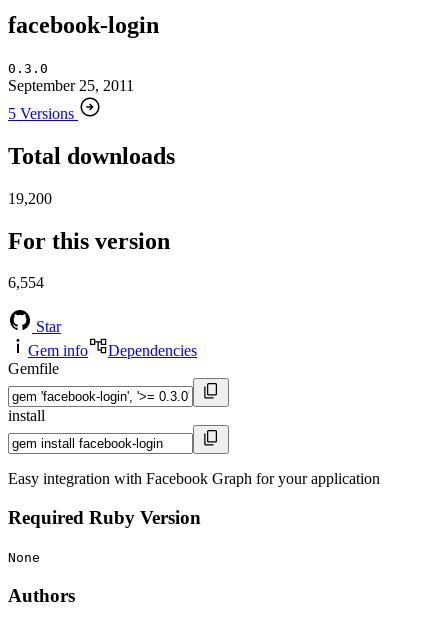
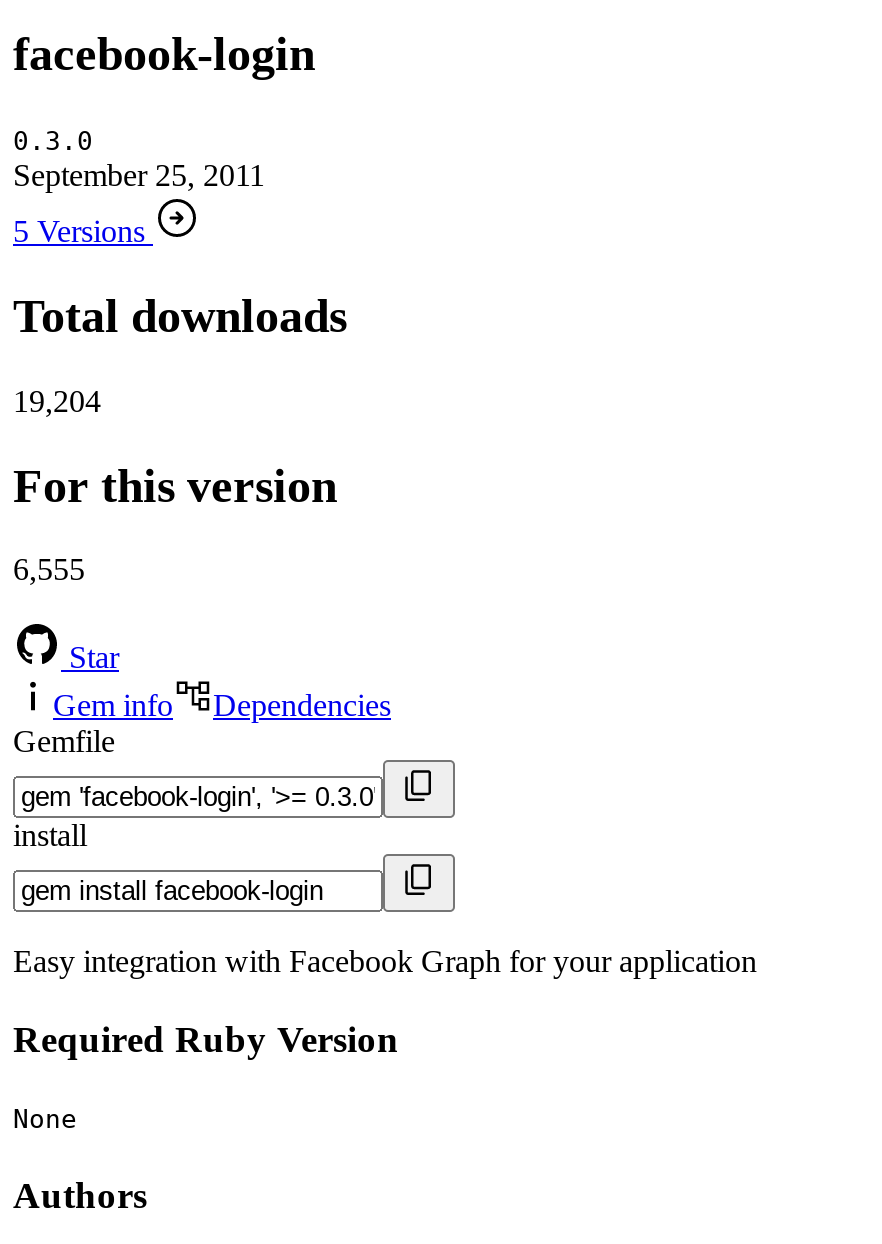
- 19,200
+ 19,204

- 6,554
+ 6,555
